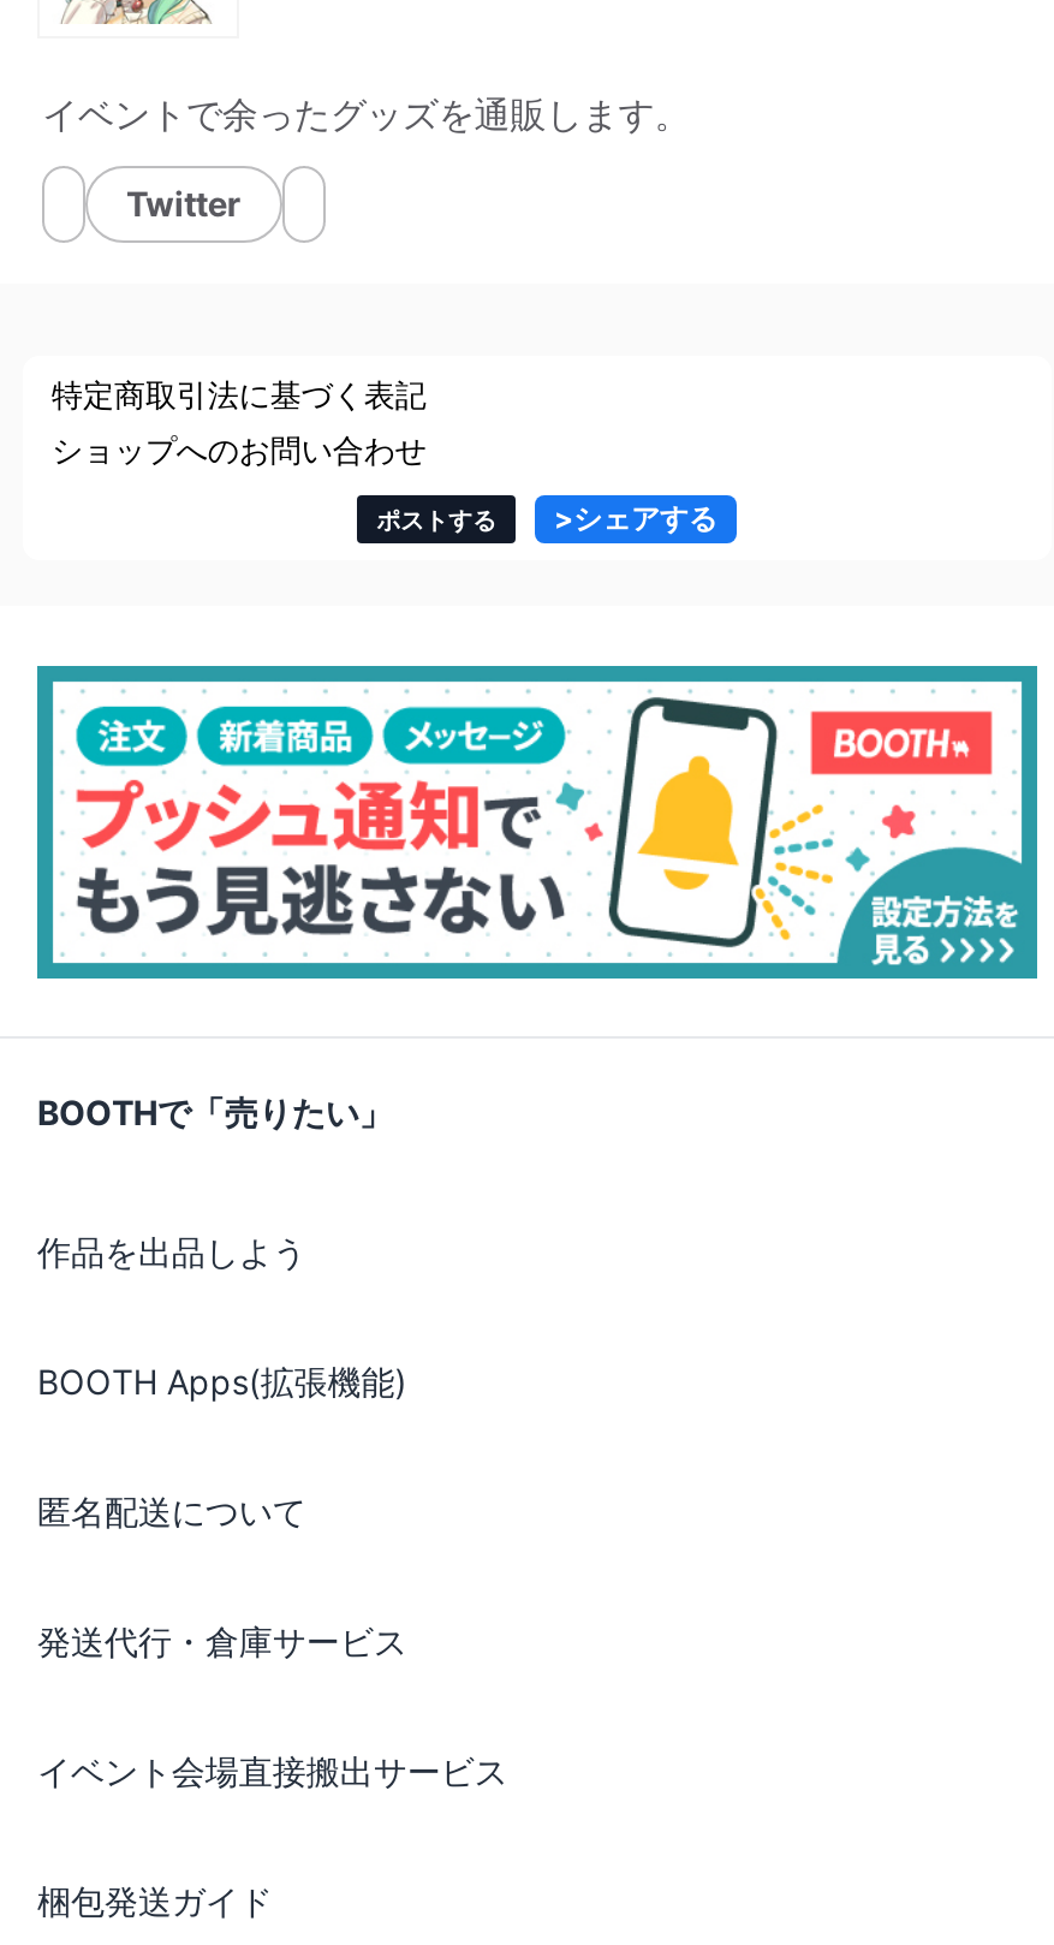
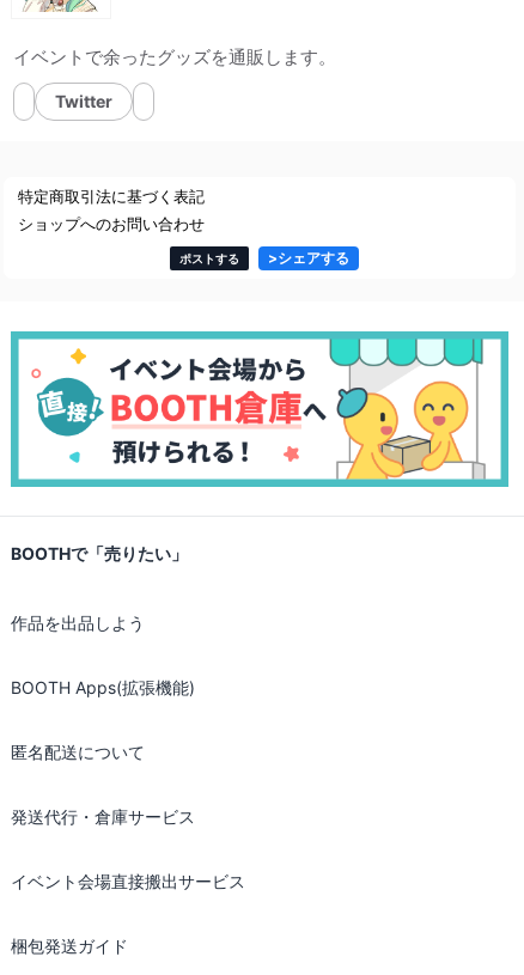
- [image]
+ [image]
